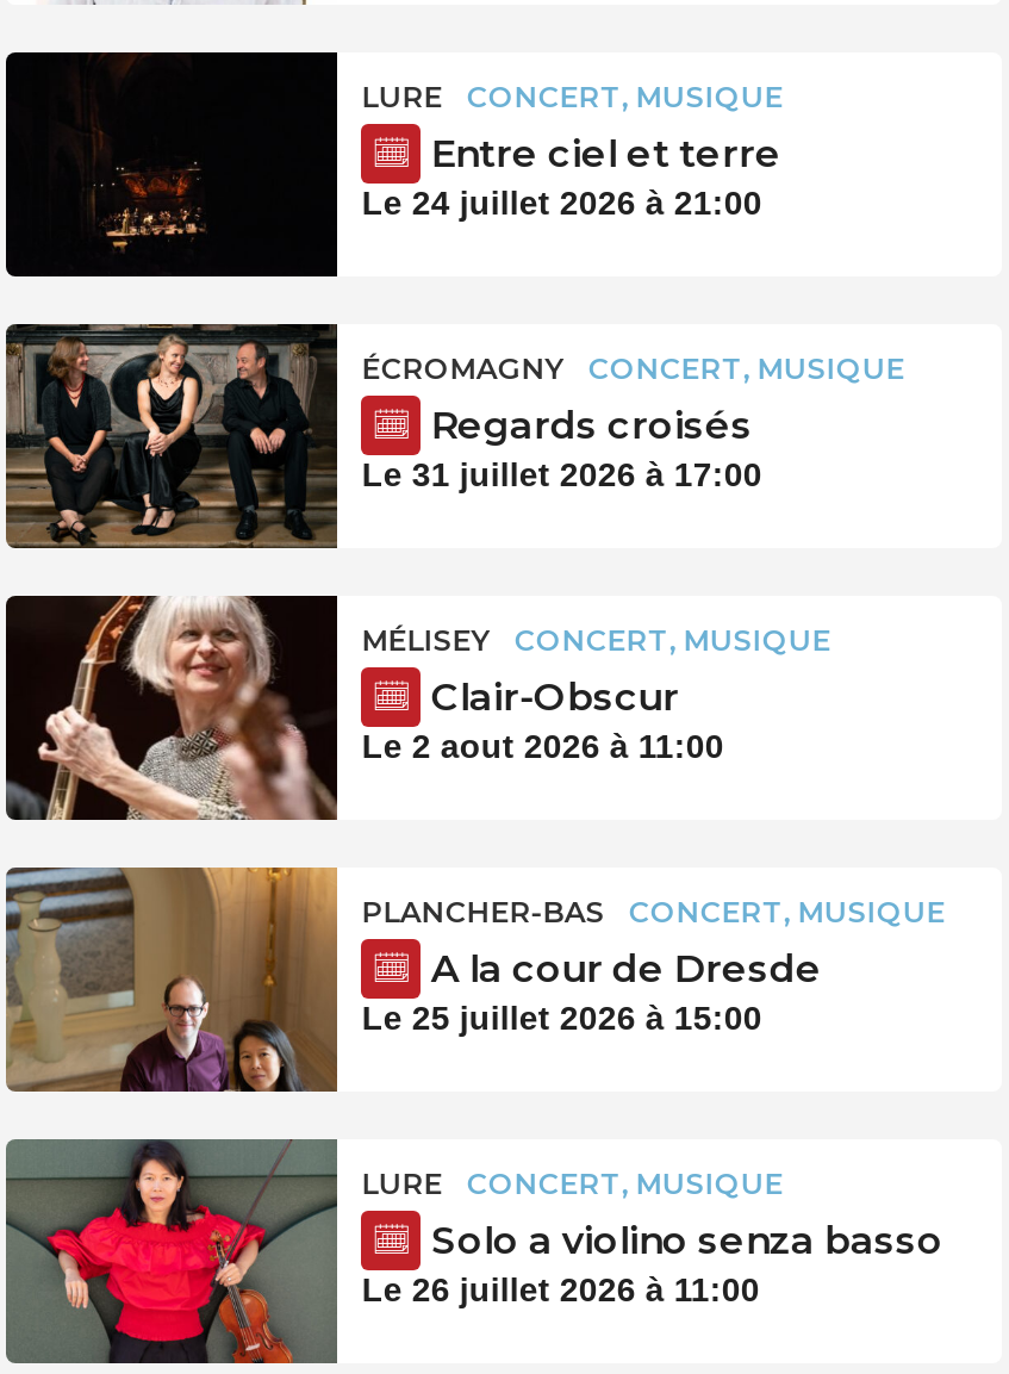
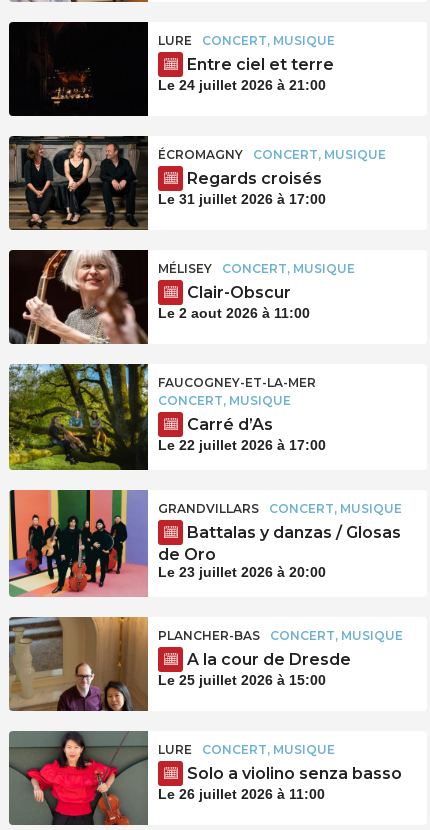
+ [image]
+ FAUCOGNEY-ET-LA-MER
+ CONCERT, MUSIQUE
+ Carré d’As
+ Le 22 juillet 2026 à 17:00

+ [image]
+ GRANDVILLARS
+ CONCERT, MUSIQUE
+ Battalas y danzas / Glosas
+ de Oro
+ Le 23 juillet 2026 à 20:00
